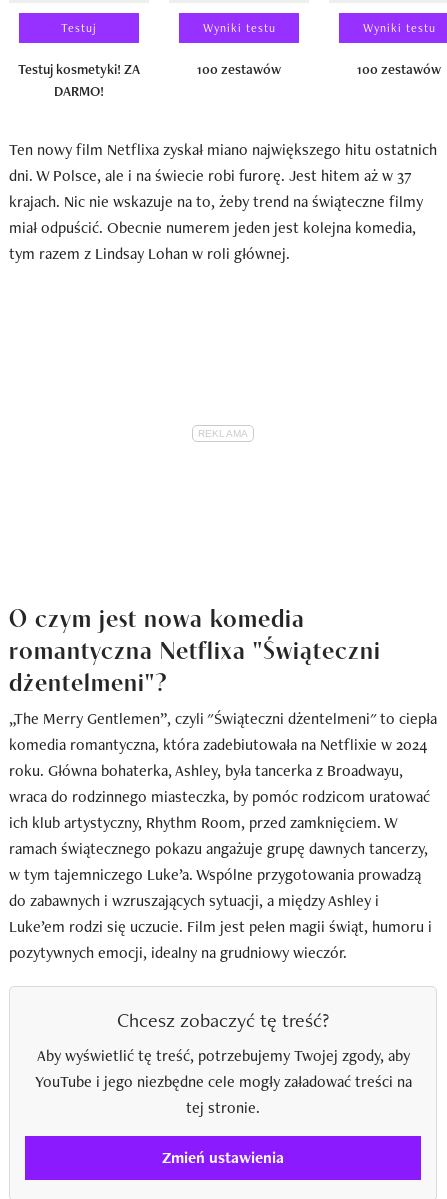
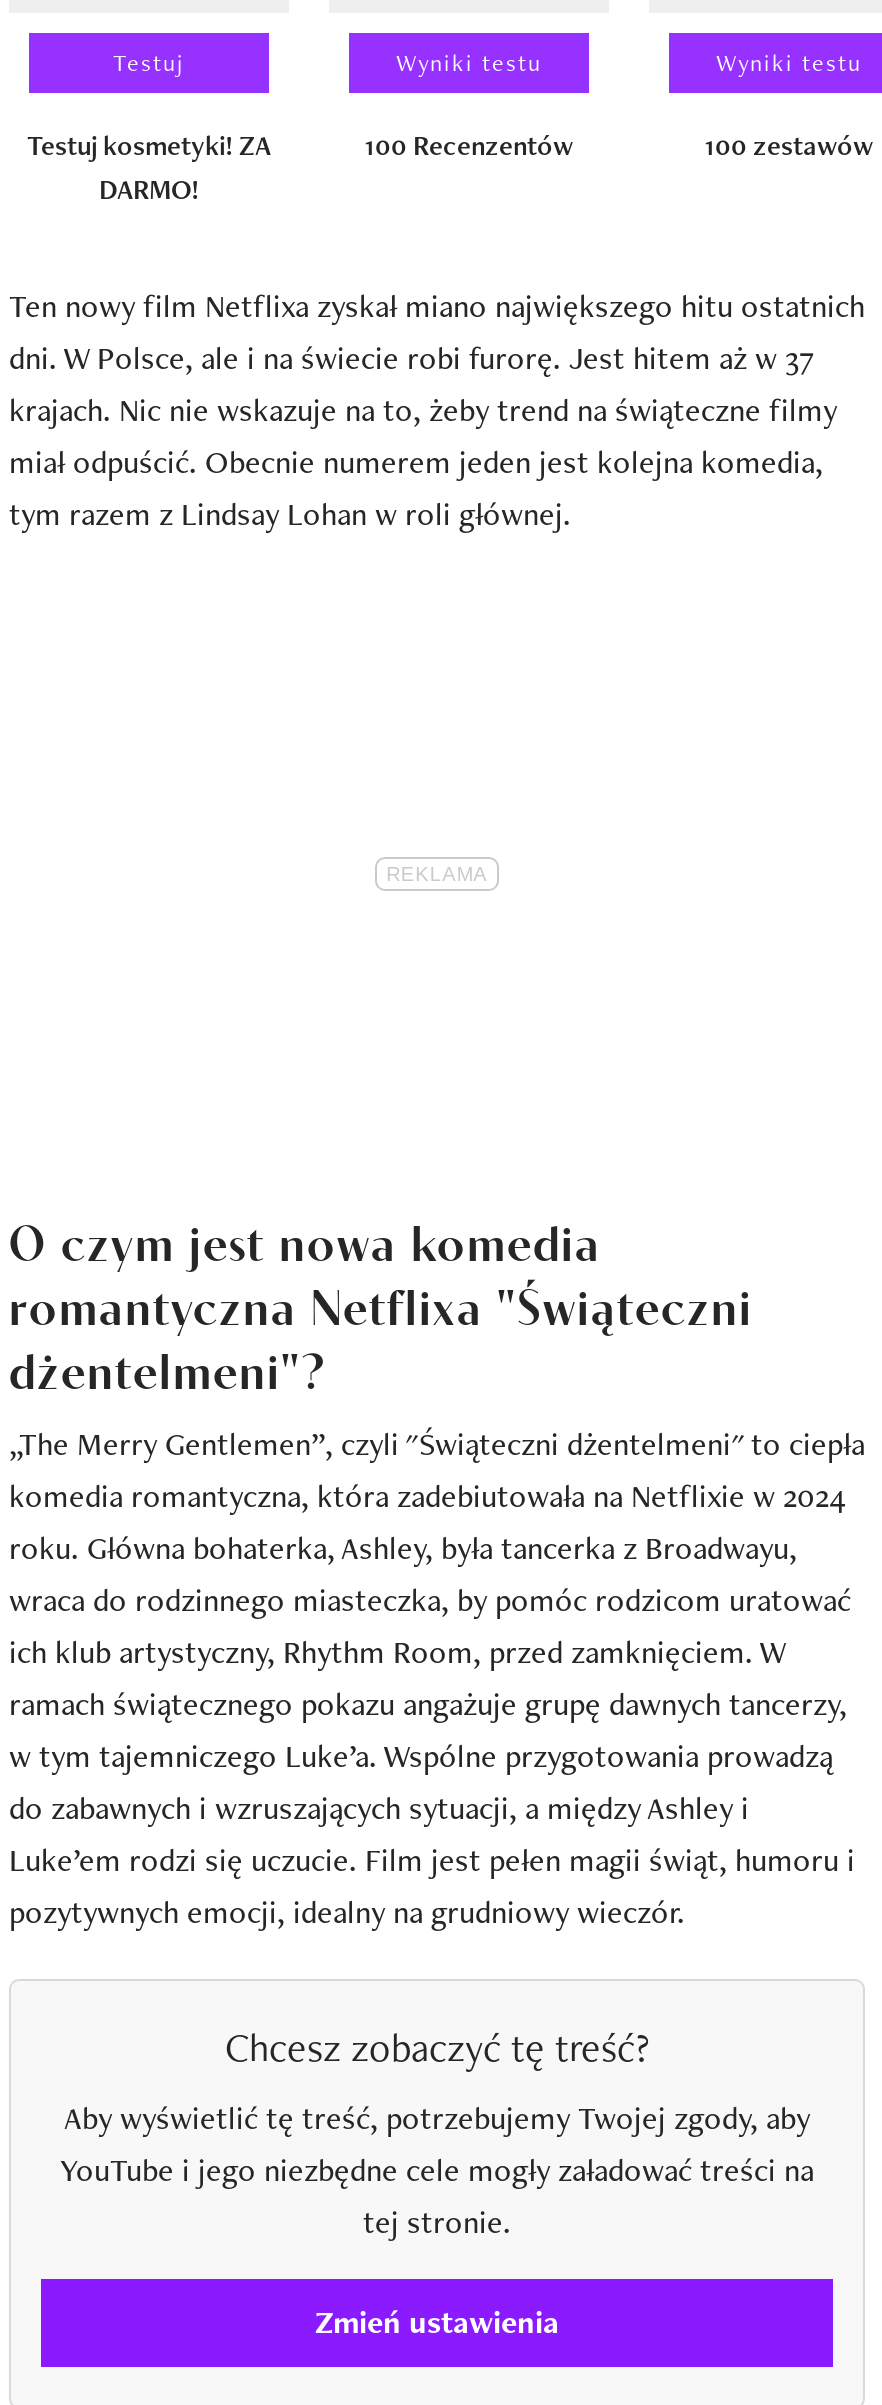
- 100 zestawów
+ 100 Recenzentów
